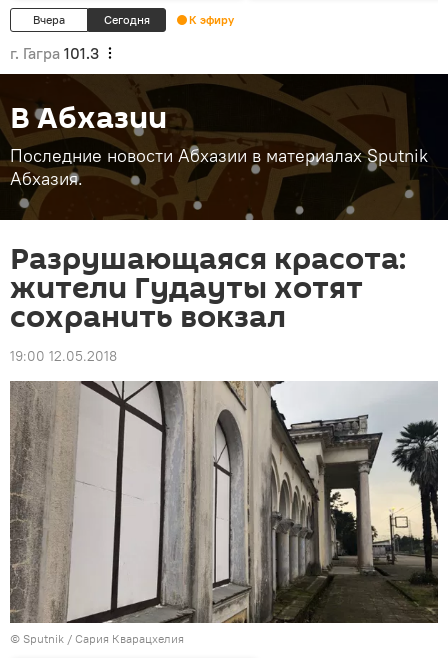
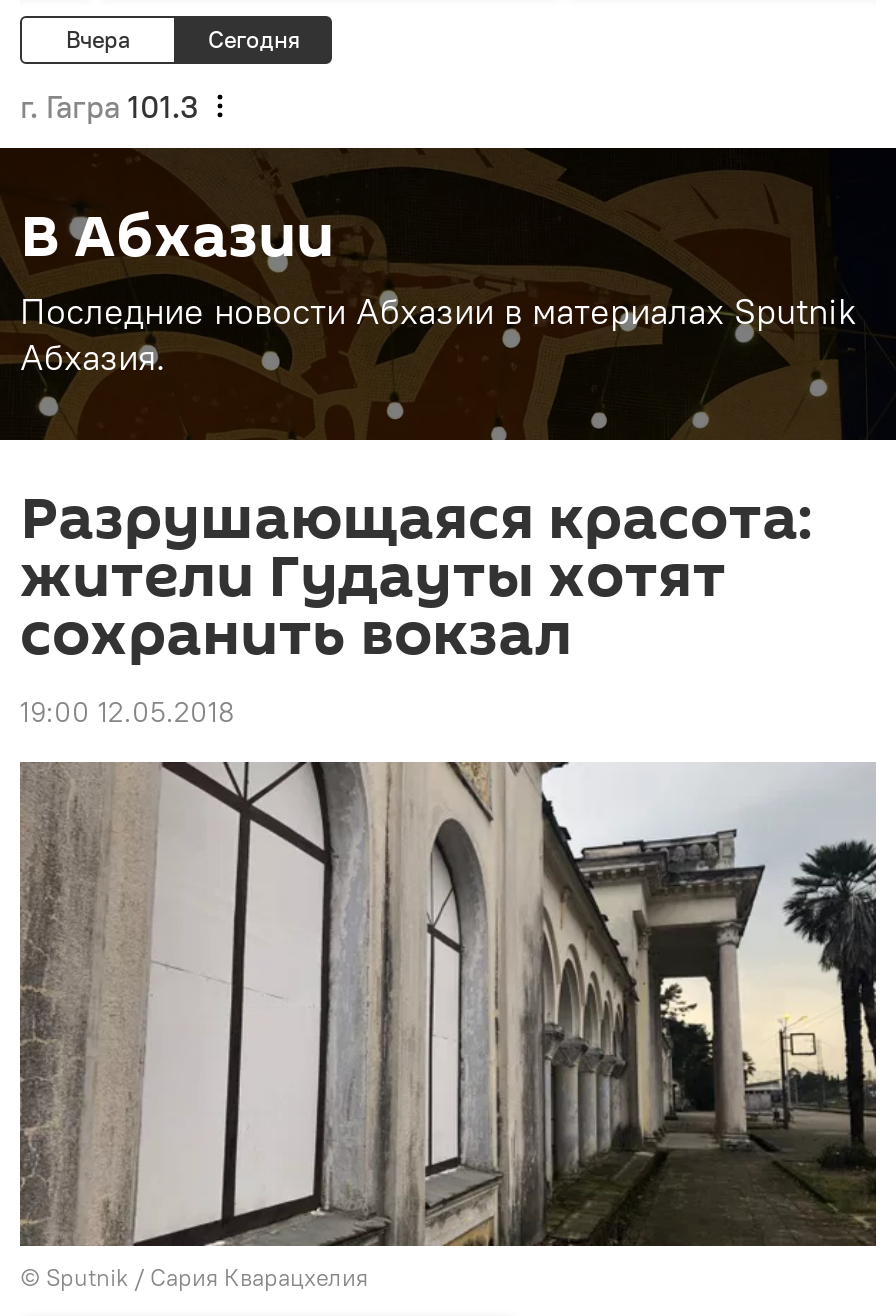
- К эфиру
